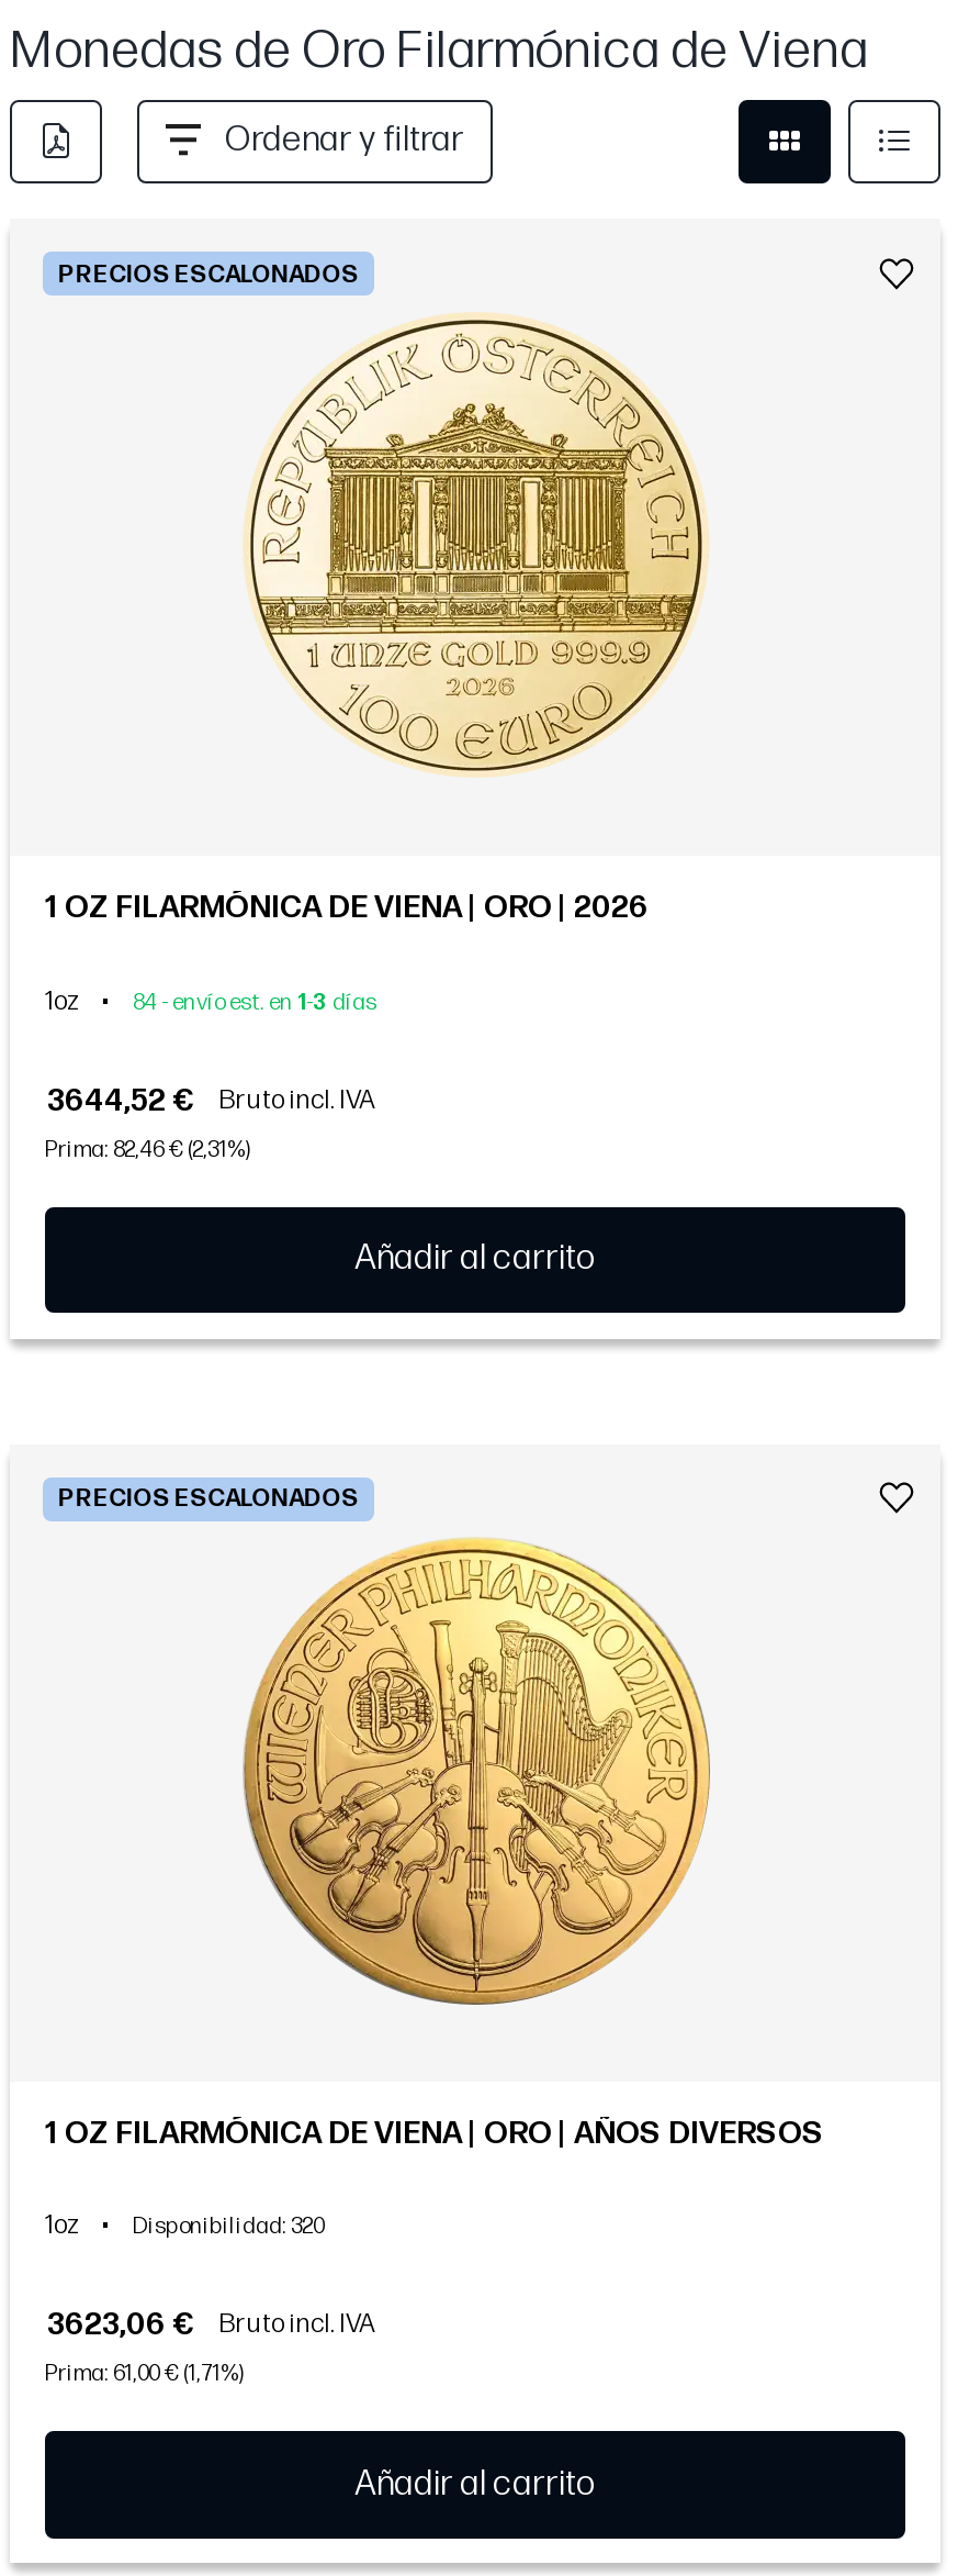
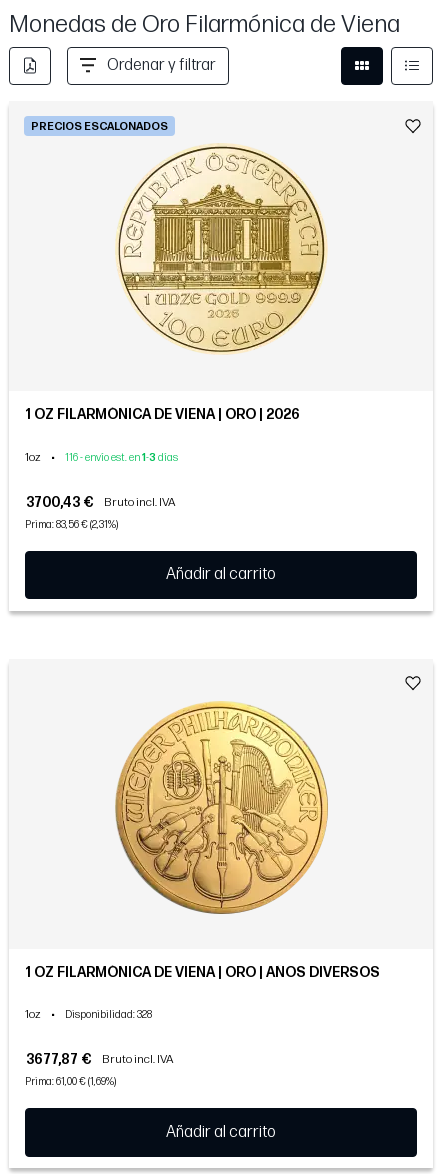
- 84 - envío est. en 1-3 días
+ 116 - envío est. en 1-3 días

- 3644,52 € Bruto incl. IVA
+ 3700,43 € Bruto incl. IVA

- Prima: 82,46 € (2,31%)
+ Prima: 83,56 € (2,31%)

- PRECIOS ESCALONADOS

- Disponibilidad: 320
+ Disponibilidad: 328

- 3623,06 € Bruto incl. IVA
+ 3677,87 € Bruto incl. IVA

- Prima: 61,00 € (1,71%)
+ Prima: 61,00 € (1,69%)
